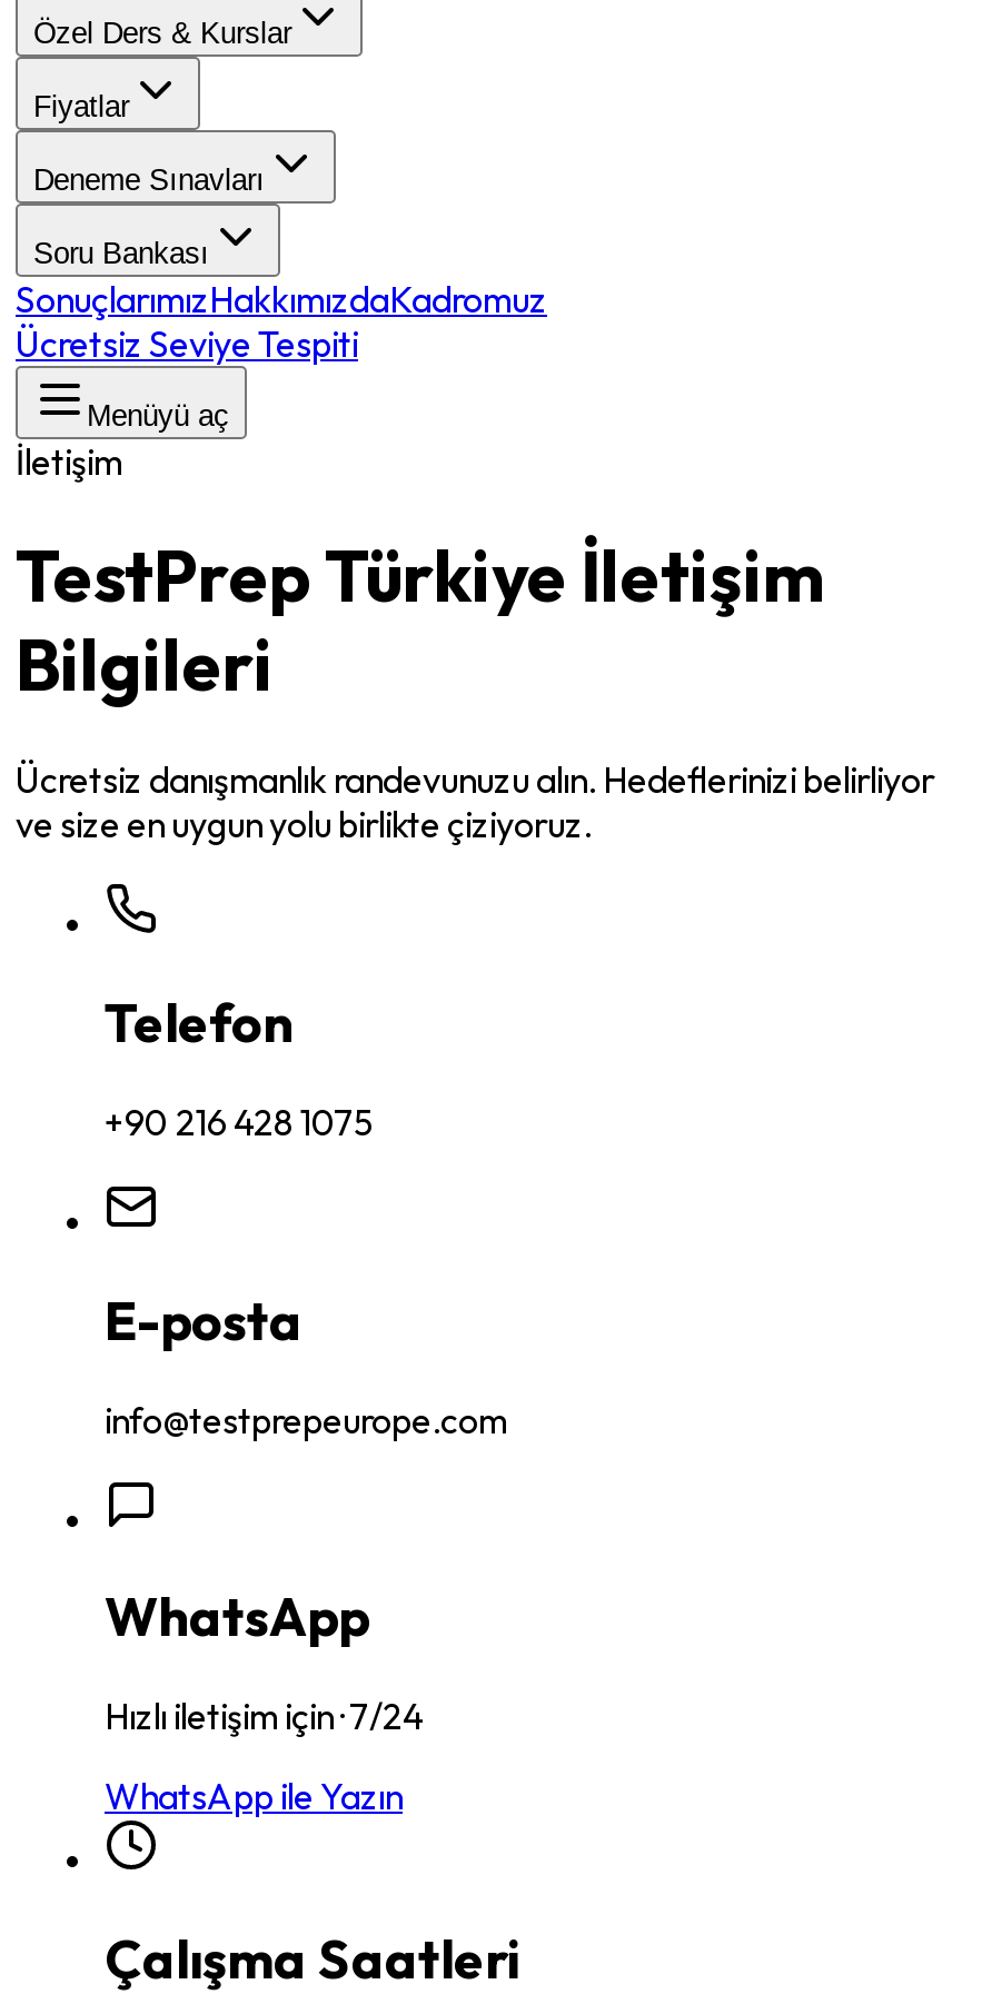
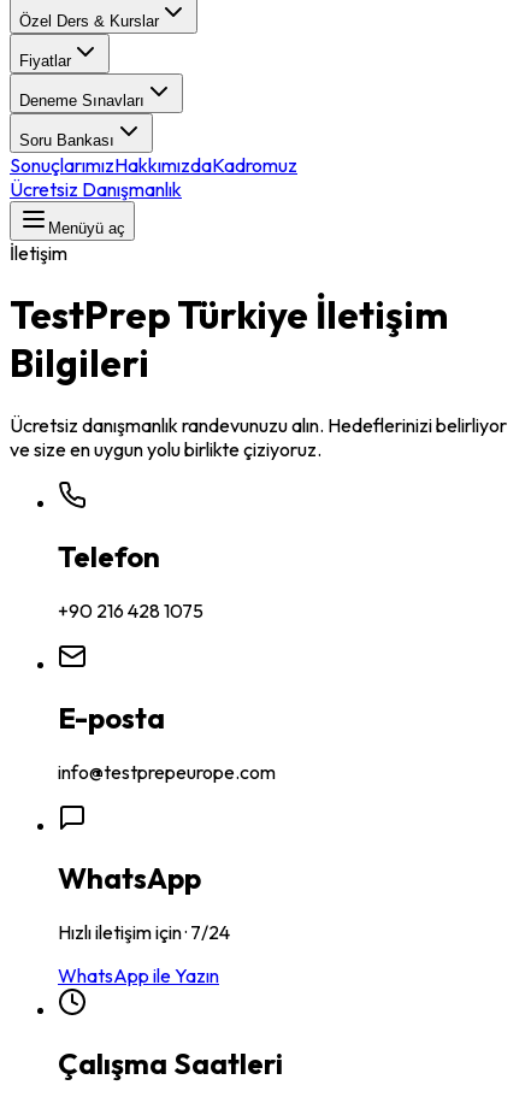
- Ücretsiz Seviye Tespiti
+ Ücretsiz Danışmanlık
